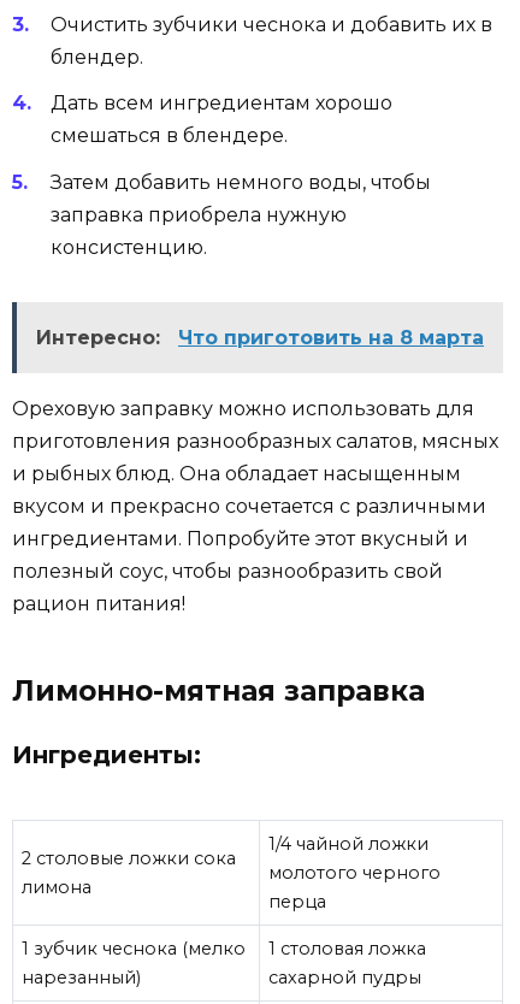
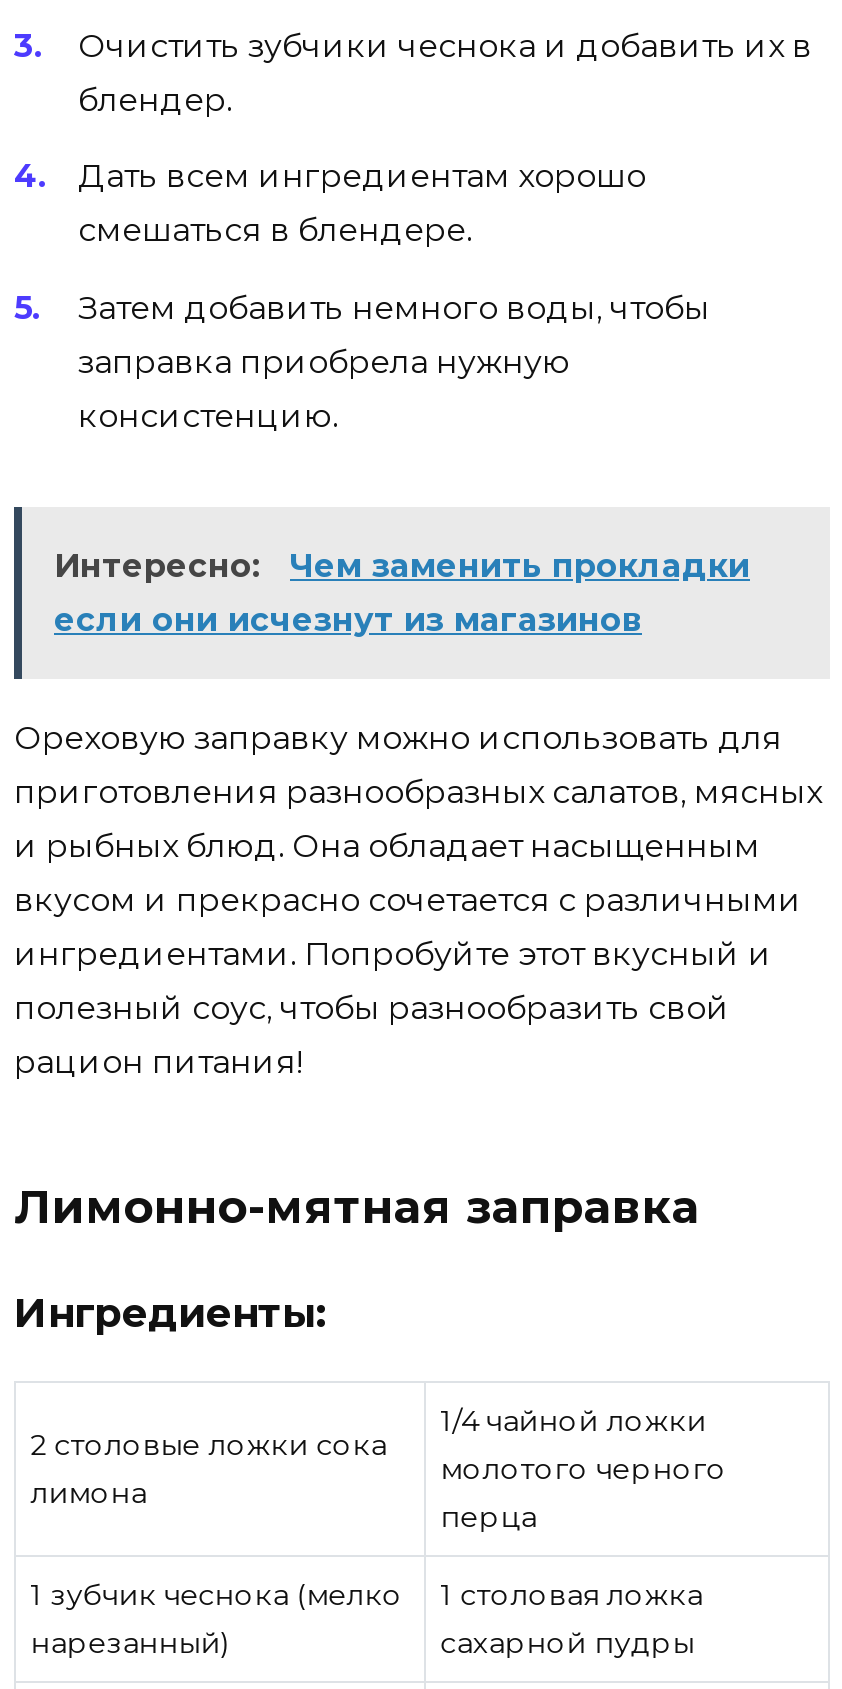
- Интересно: Что приготовить на 8 марта
+ Интересно: Чем заменить прокладки
+ если они исчезнут из магазинов

moved down: Ореховую заправку можно использовать для | приготовления разнообразных салатов, мясных | и рыбных блюд. Она обладает насыщенным | ... | Лимонно-мятная заправка | Ингредиенты:
